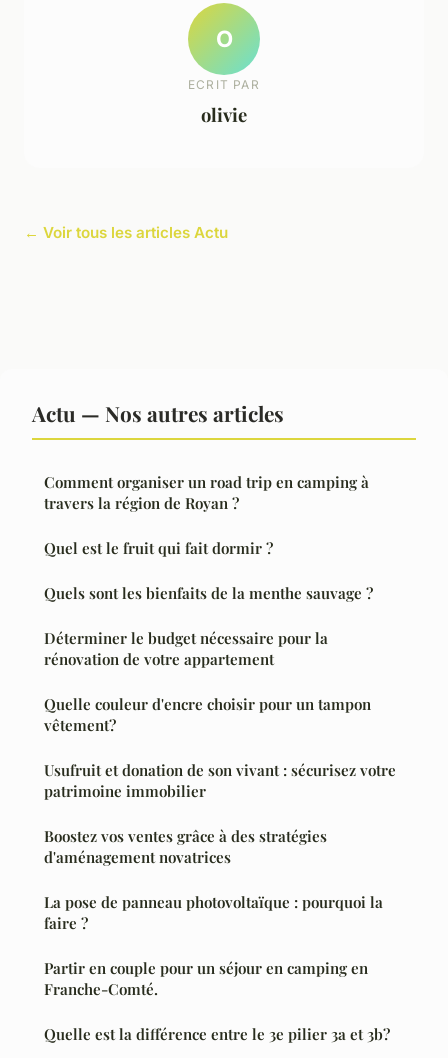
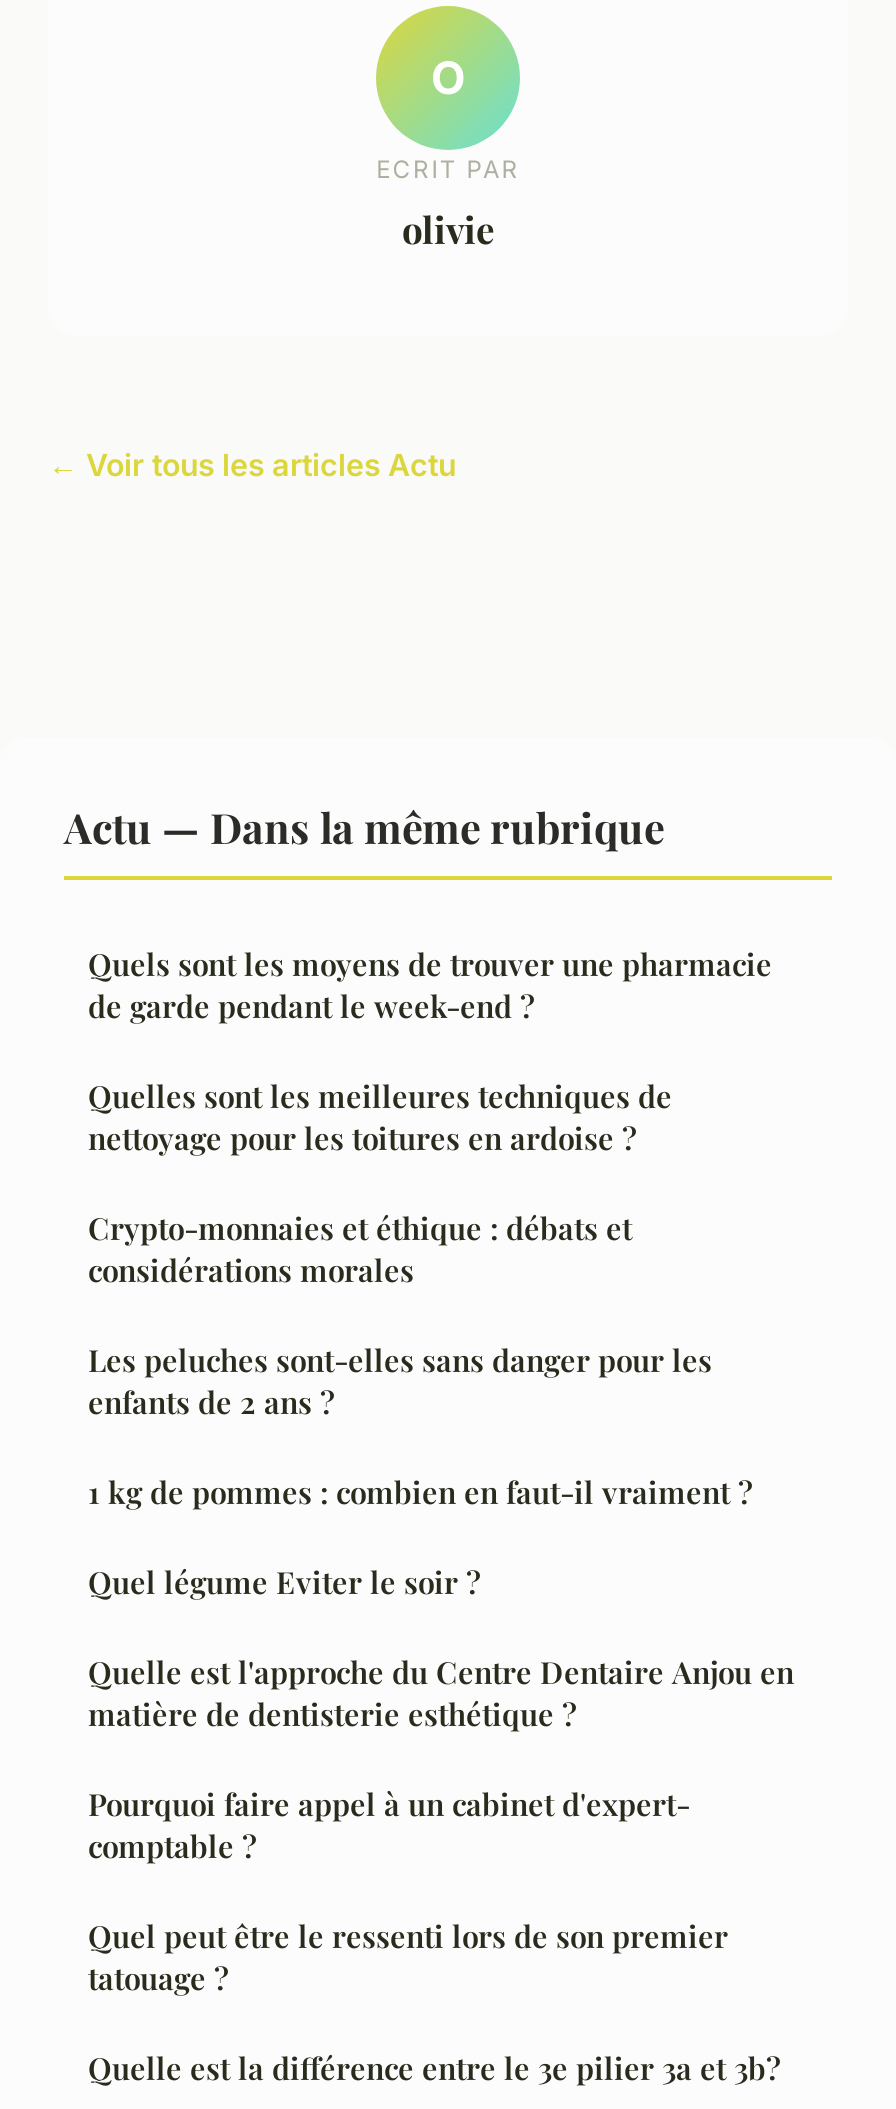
- Actu — Nos autres articles
+ Actu — Dans la même rubrique

- Comment organiser un road trip en camping à
- travers la région de Royan ?
+ Quels sont les moyens de trouver une pharmacie
+ de garde pendant le week-end ?

- Quel est le fruit qui fait dormir ?
+ Quelles sont les meilleures techniques de
+ nettoyage pour les toitures en ardoise ?

- Quels sont les bienfaits de la menthe sauvage ?
+ Crypto-monnaies et éthique : débats et
+ considérations morales

- Déterminer le budget nécessaire pour la
- rénovation de votre appartement
+ Les peluches sont-elles sans danger pour les
+ enfants de 2 ans ?

- Quelle couleur d'encre choisir pour un tampon
- vêtement?
+ 1 kg de pommes : combien en faut-il vraiment ?

- Usufruit et donation de son vivant : sécurisez votre
- patrimoine immobilier
+ Quel légume Eviter le soir ?

- Boostez vos ventes grâce à des stratégies
- d'aménagement novatrices
+ Quelle est l'approche du Centre Dentaire Anjou en
+ matière de dentisterie esthétique ?

- La pose de panneau photovoltaïque : pourquoi la
- faire ?
+ Pourquoi faire appel à un cabinet d'expert-
+ comptable ?

- Partir en couple pour un séjour en camping en
- Franche-Comté.
+ Quel peut être le ressenti lors de son premier
+ tatouage ?
